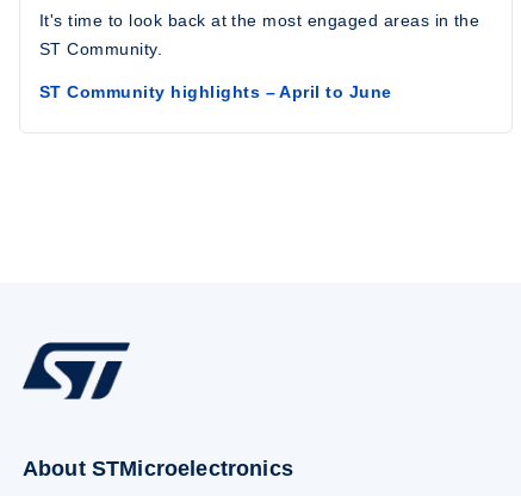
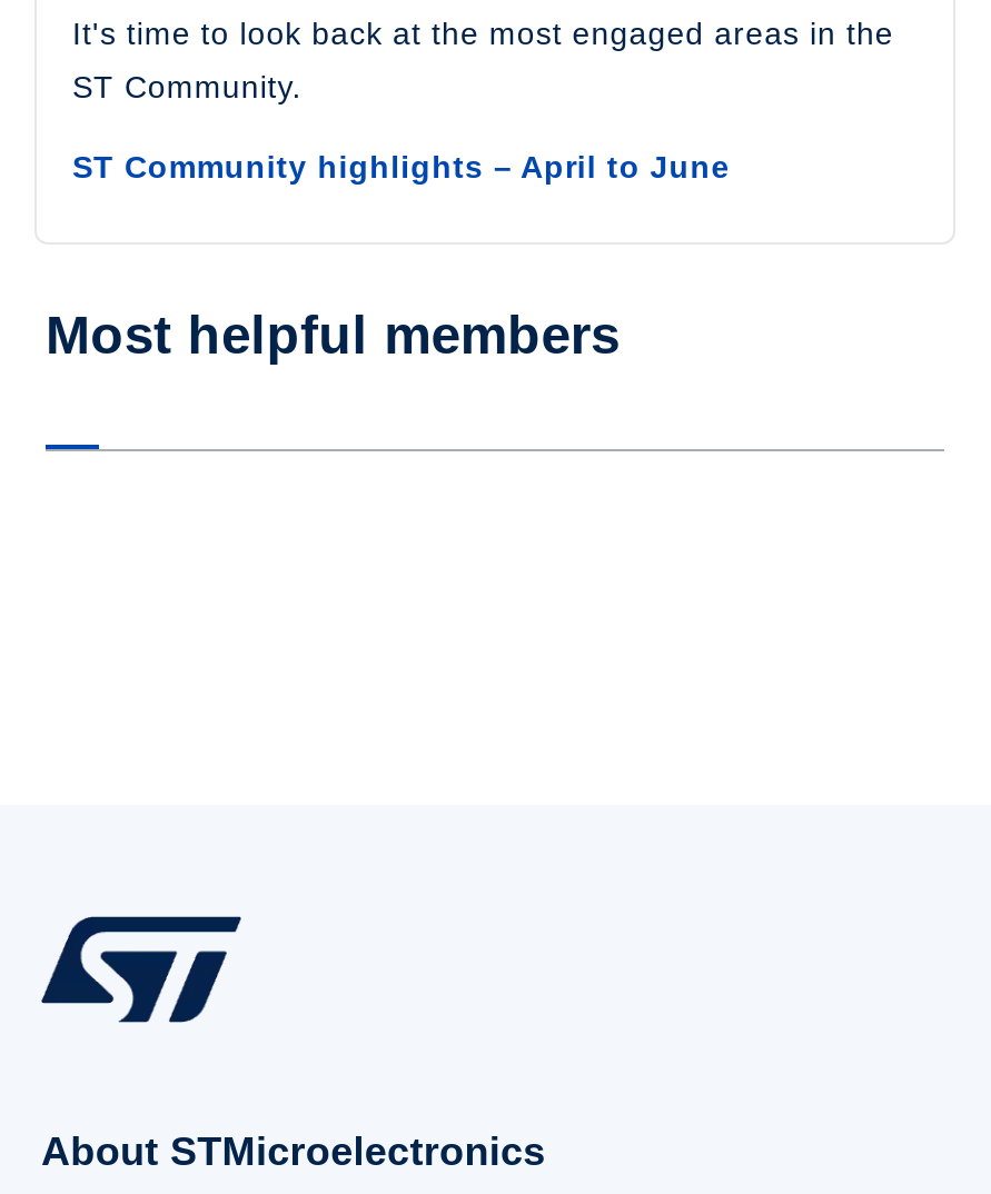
+ Most helpful members
